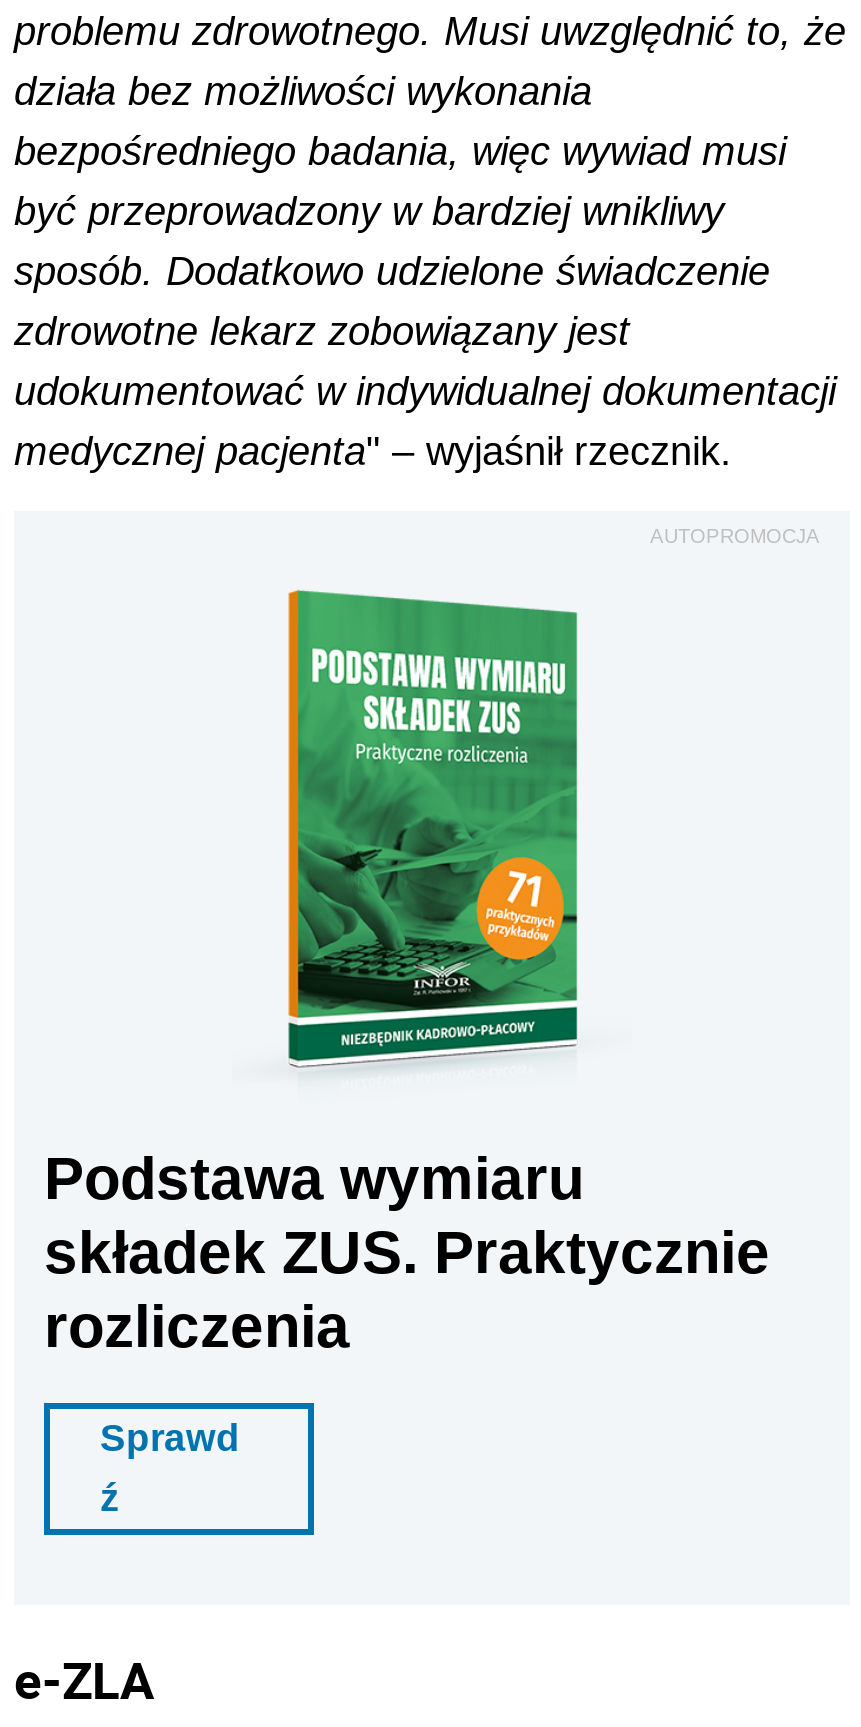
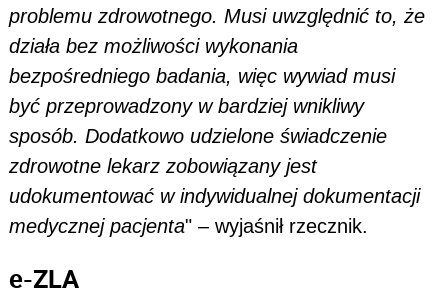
- AUTOPROMOCJA

- [image]
- Podstawa wymiaru
- składek ZUS. Praktycznie
- rozliczenia
- Sprawd
- ź
